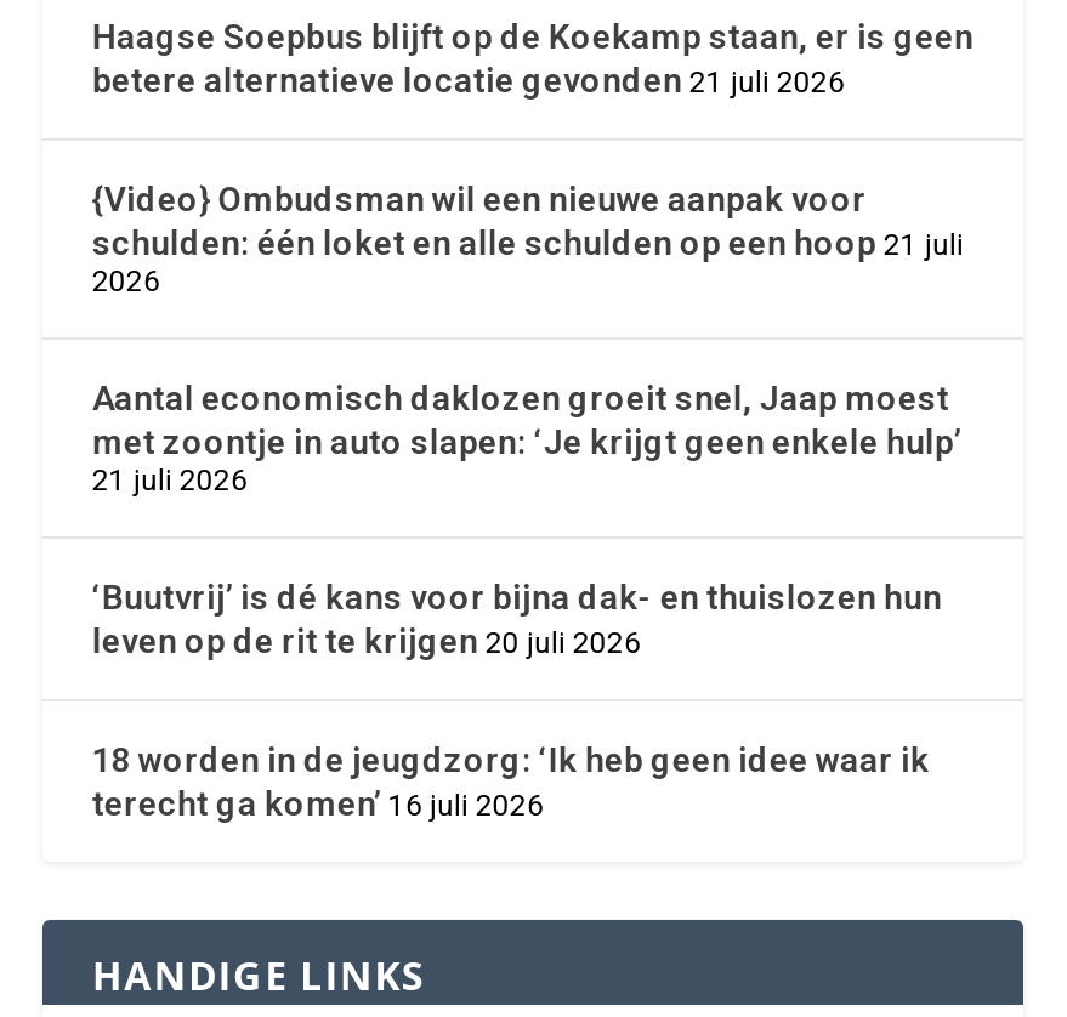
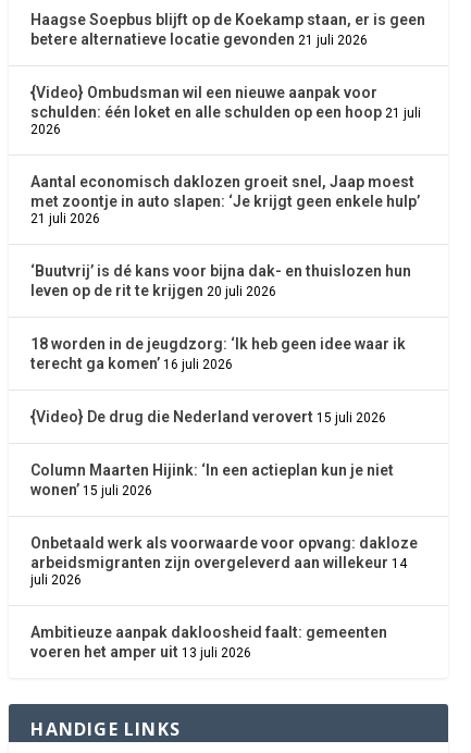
+ {Video} De drug die Nederland verovert 15 juli 2026
+ Column Maarten Hijink: ‘In een actieplan kun je niet
+ wonen’ 15 juli 2026
+ Onbetaald werk als voorwaarde voor opvang: dakloze
+ arbeidsmigranten zijn overgeleverd aan willekeur 14
+ juli 2026
+ Ambitieuze aanpak dakloosheid faalt: gemeenten
+ voeren het amper uit 13 juli 2026
